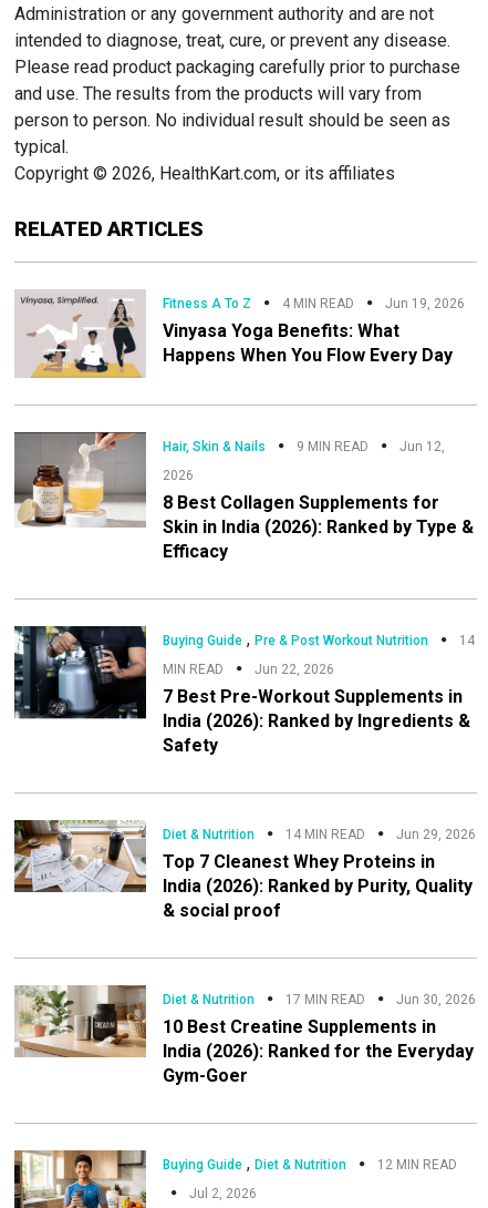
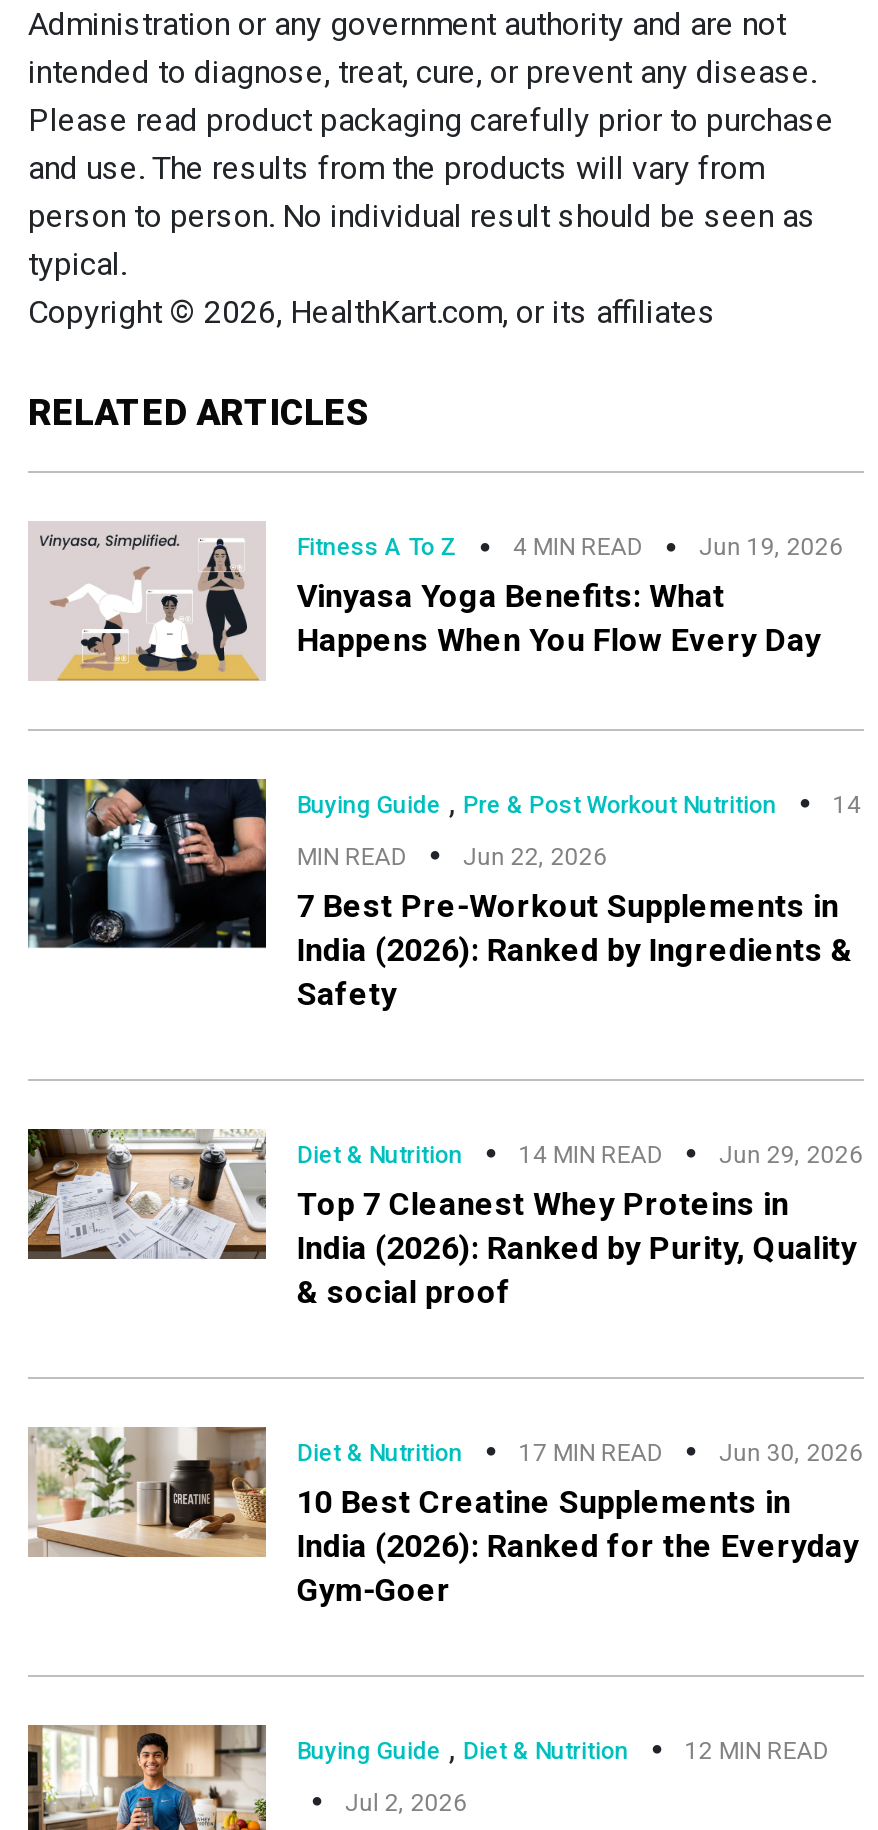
- [image]
- Hair, Skin & Nails
- 9 MIN READ
- Jun 12,
- 2026
- 8 Best Collagen Supplements for
- Skin in India (2026): Ranked by Type &
- Efficacy
